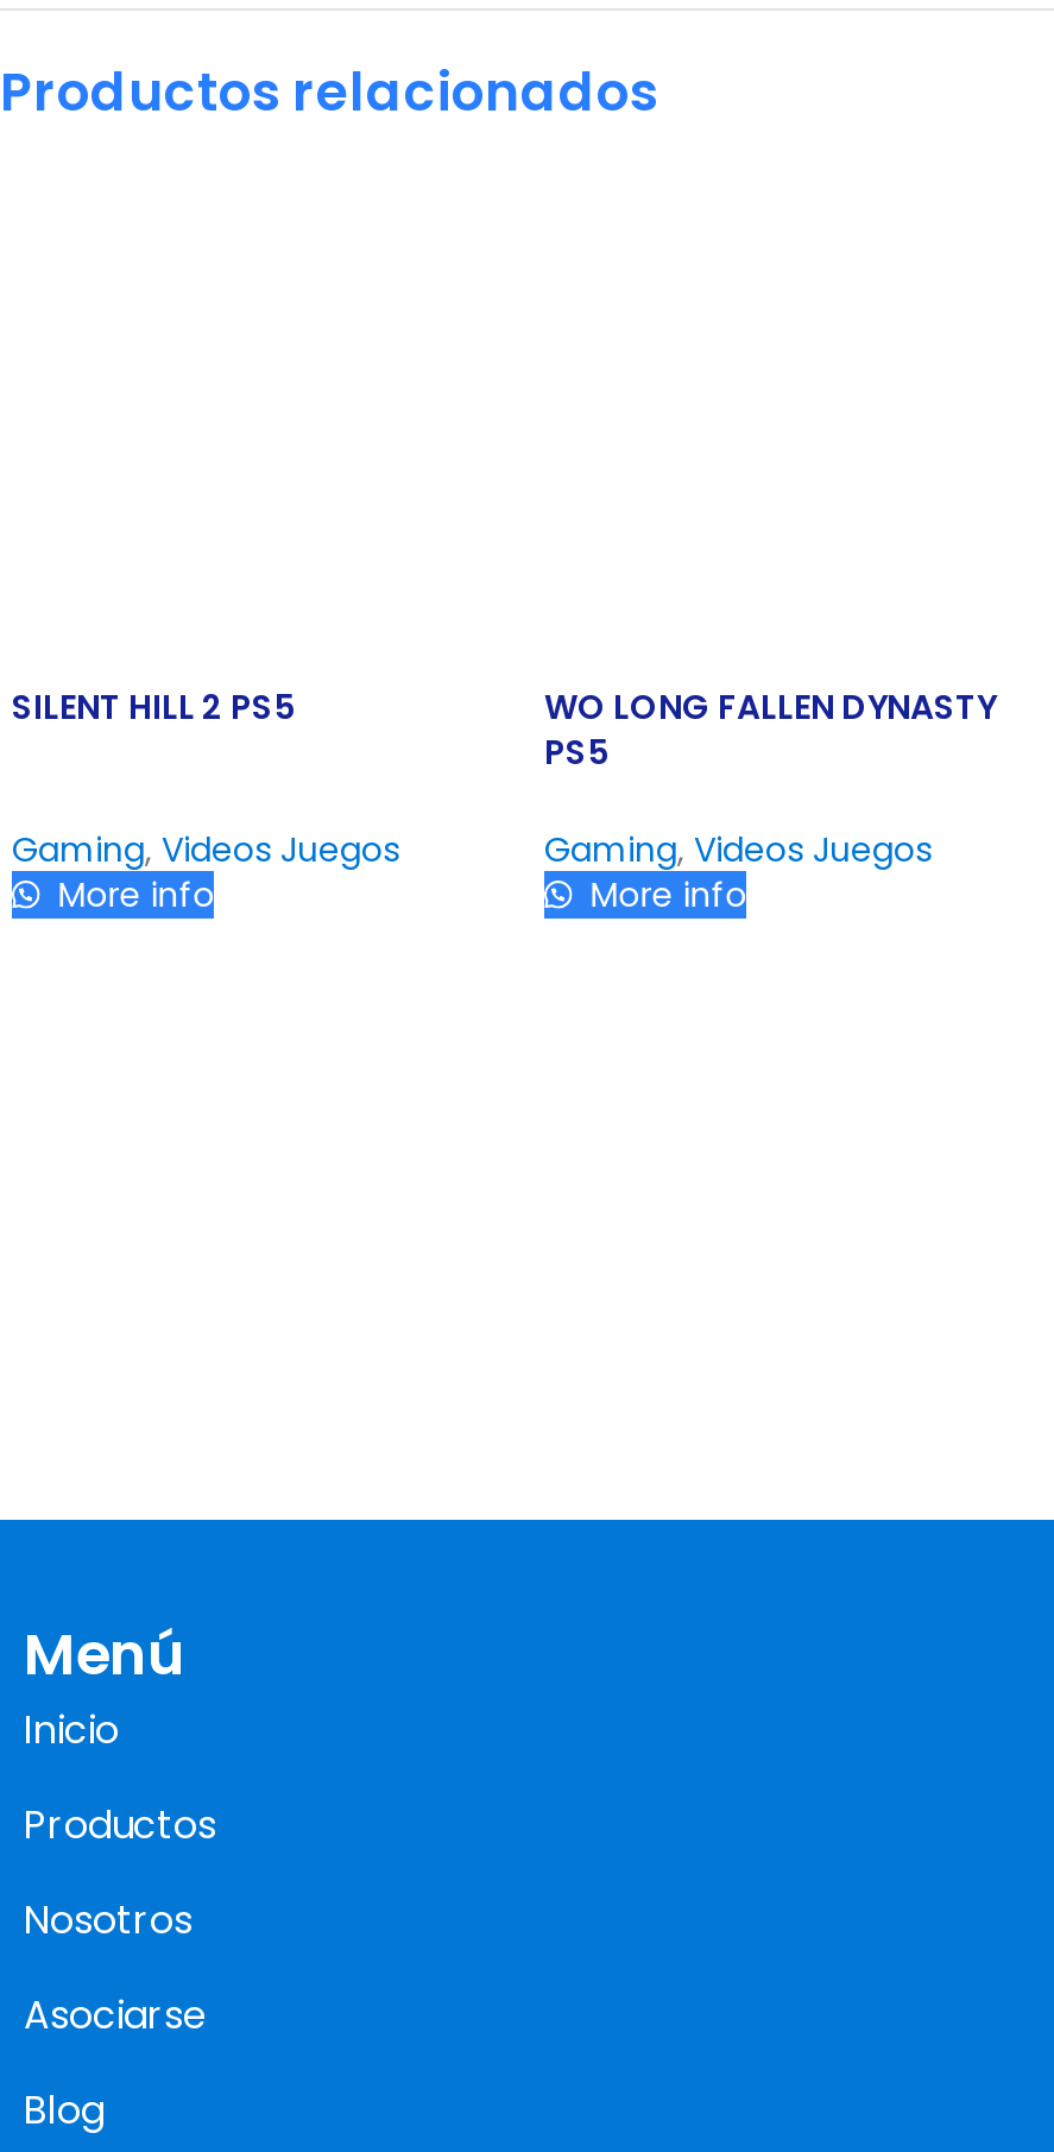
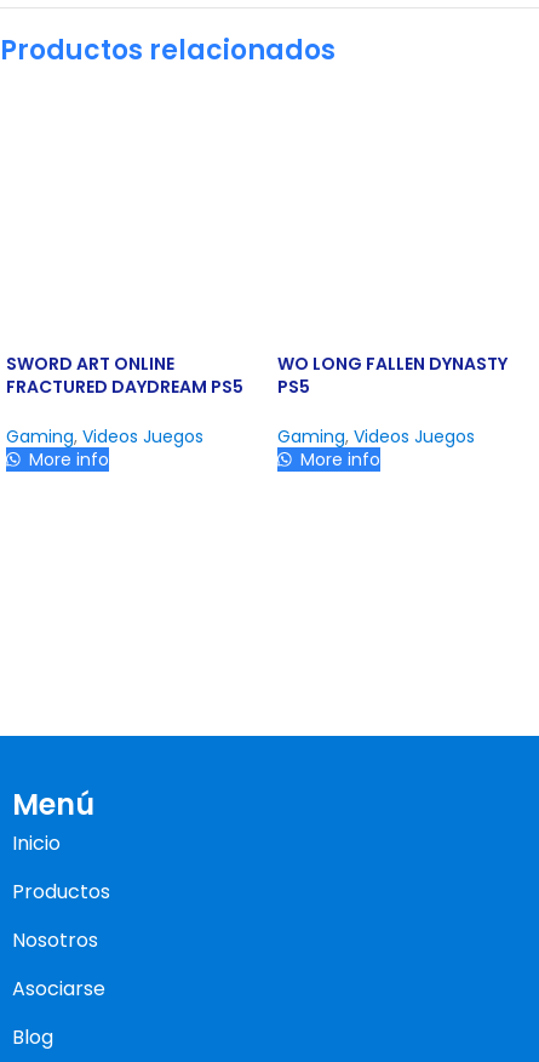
- SILENT HILL 2 PS5
+ SWORD ART ONLINE
+ FRACTURED DAYDREAM PS5
